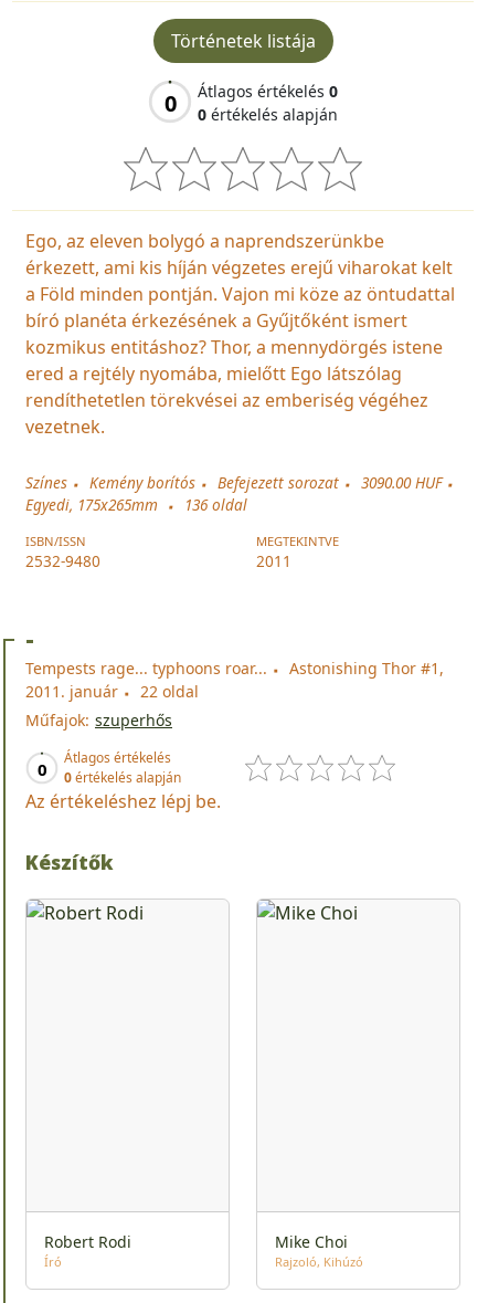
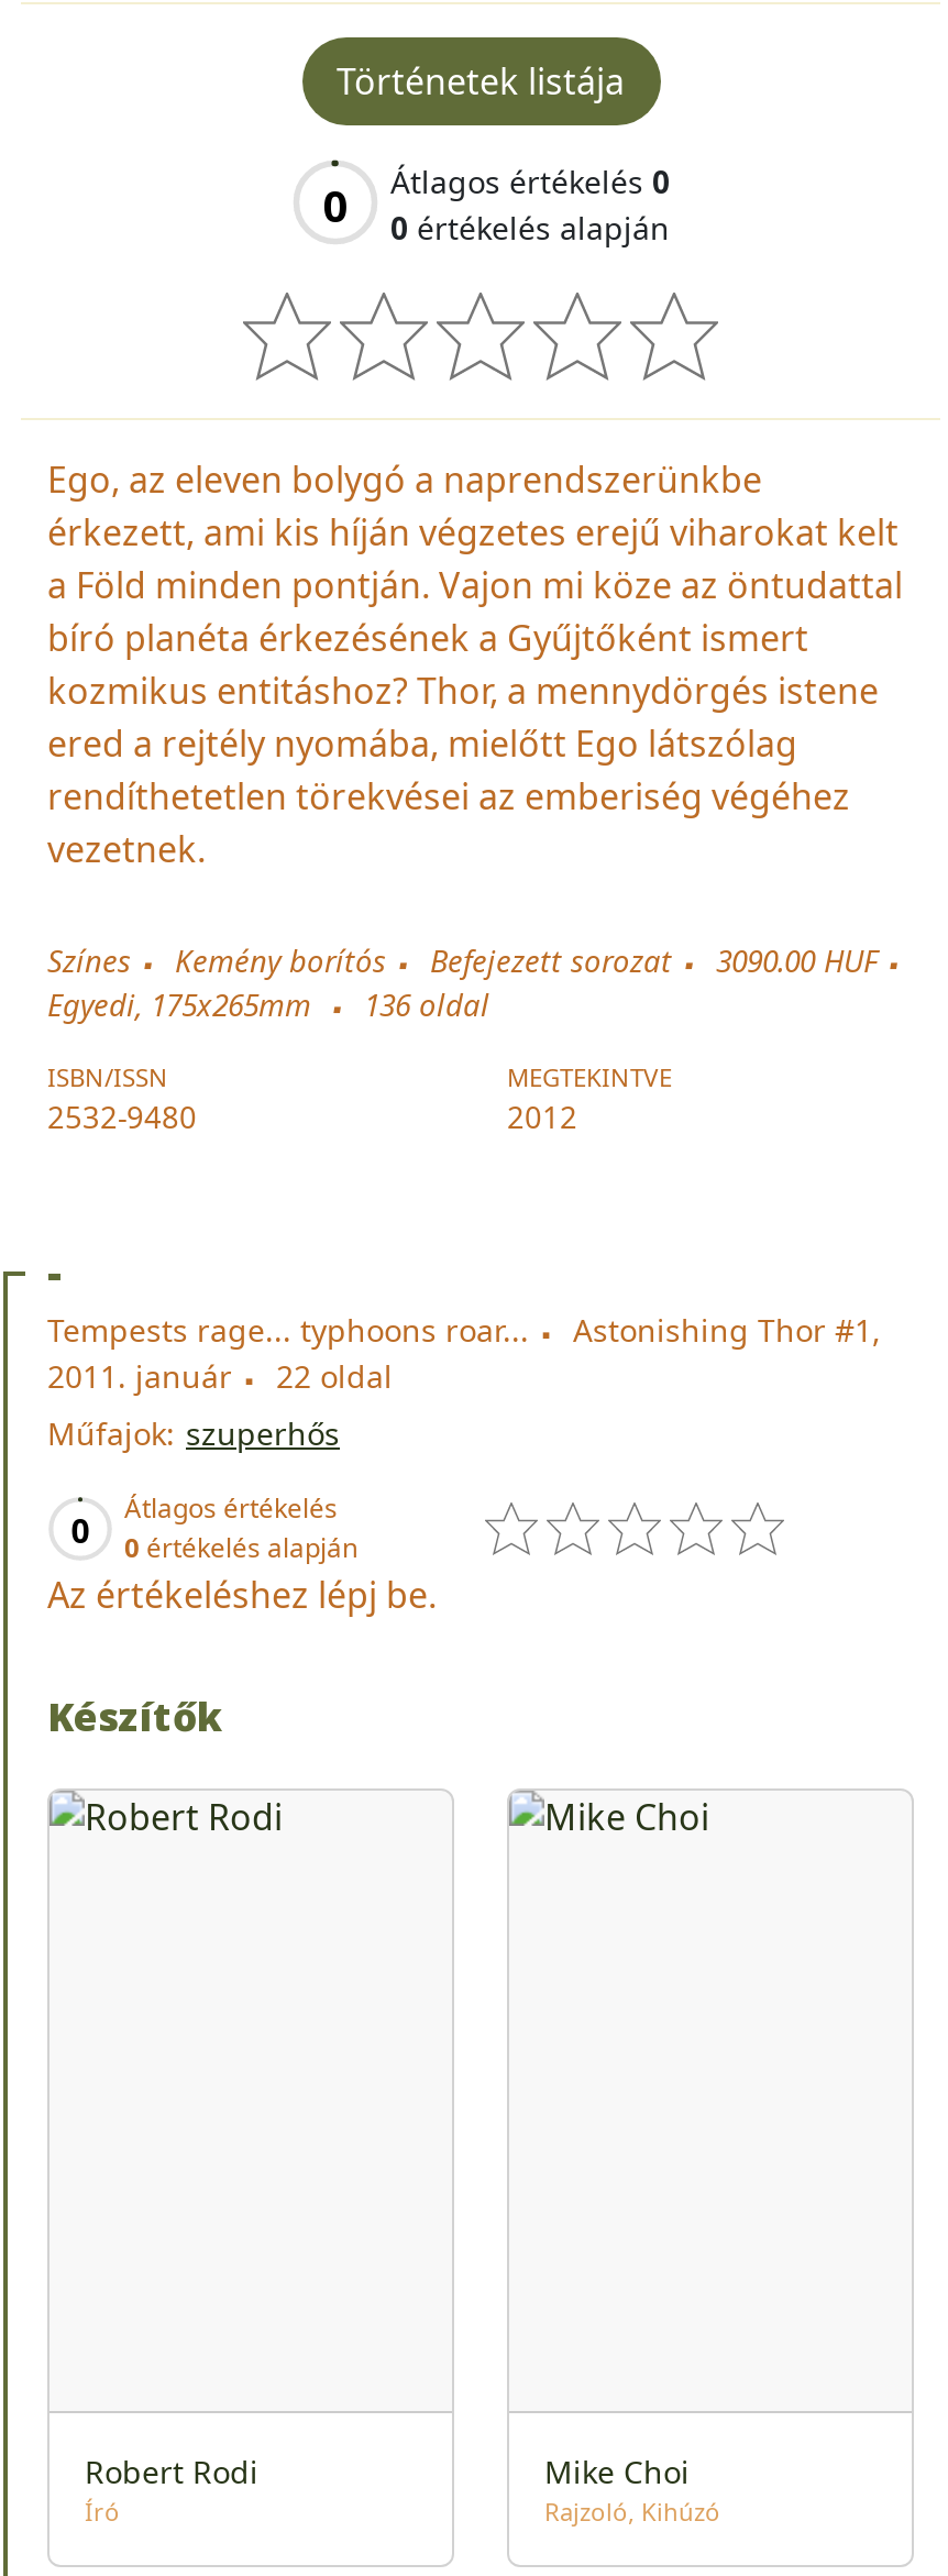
- 2011
+ 2012
